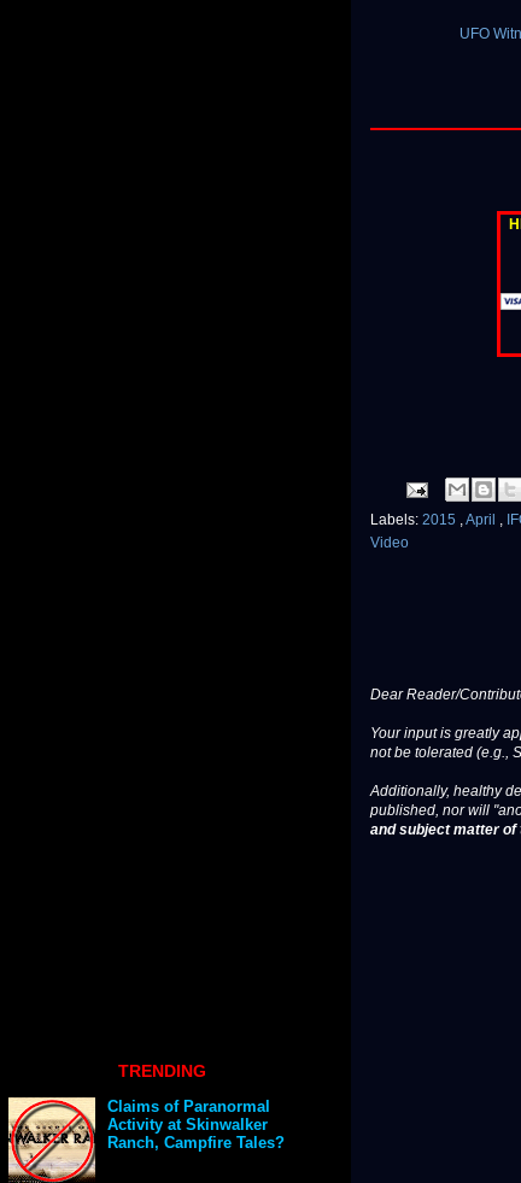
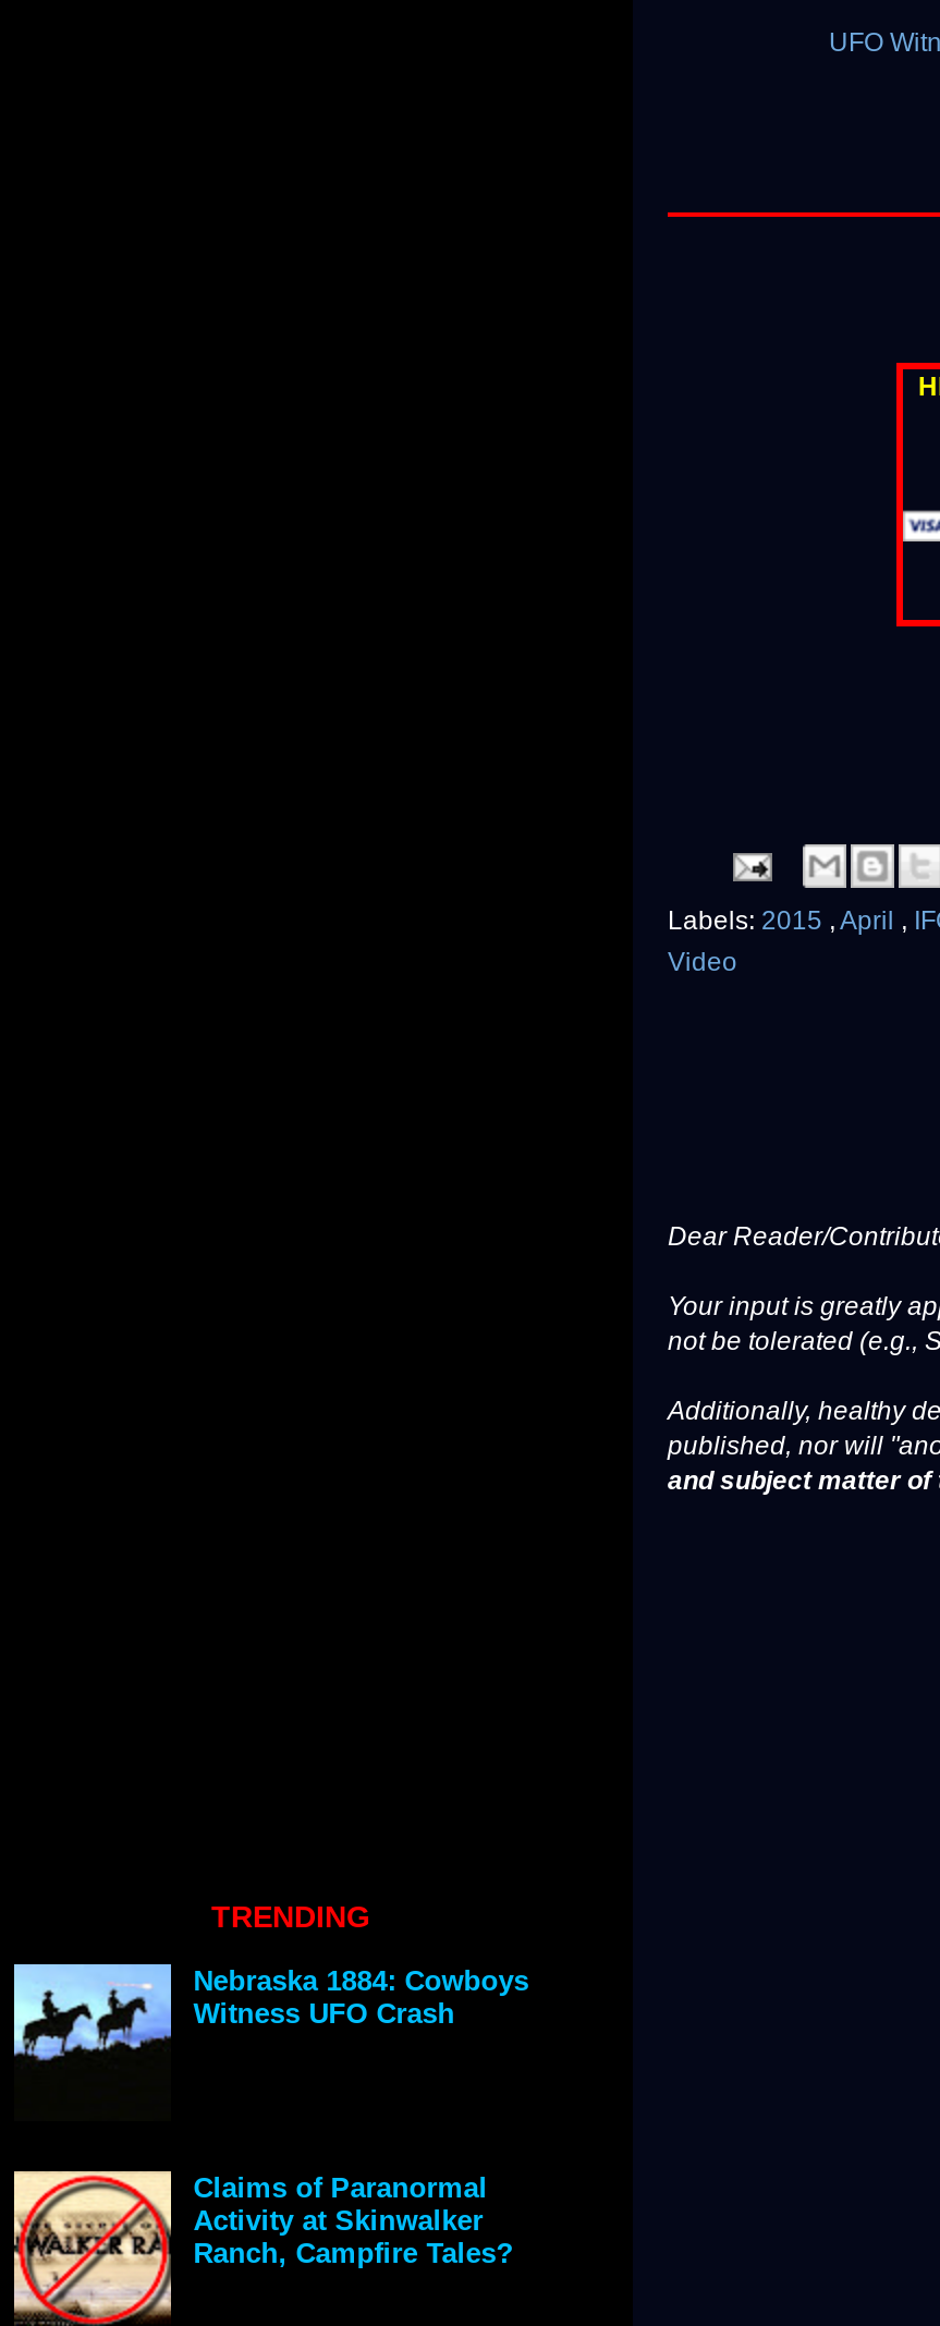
+ [image]
+ Nebraska 1884: Cowboys
+ Witness UFO Crash
